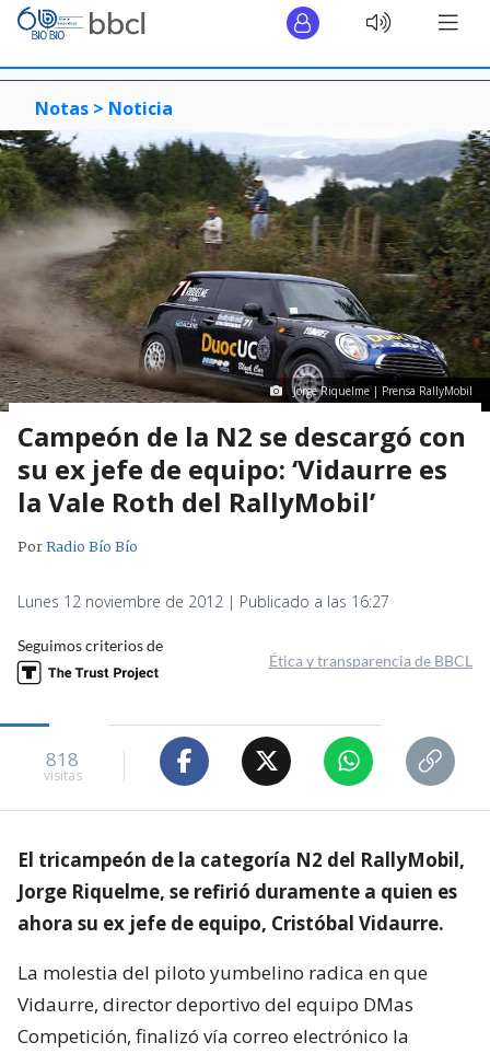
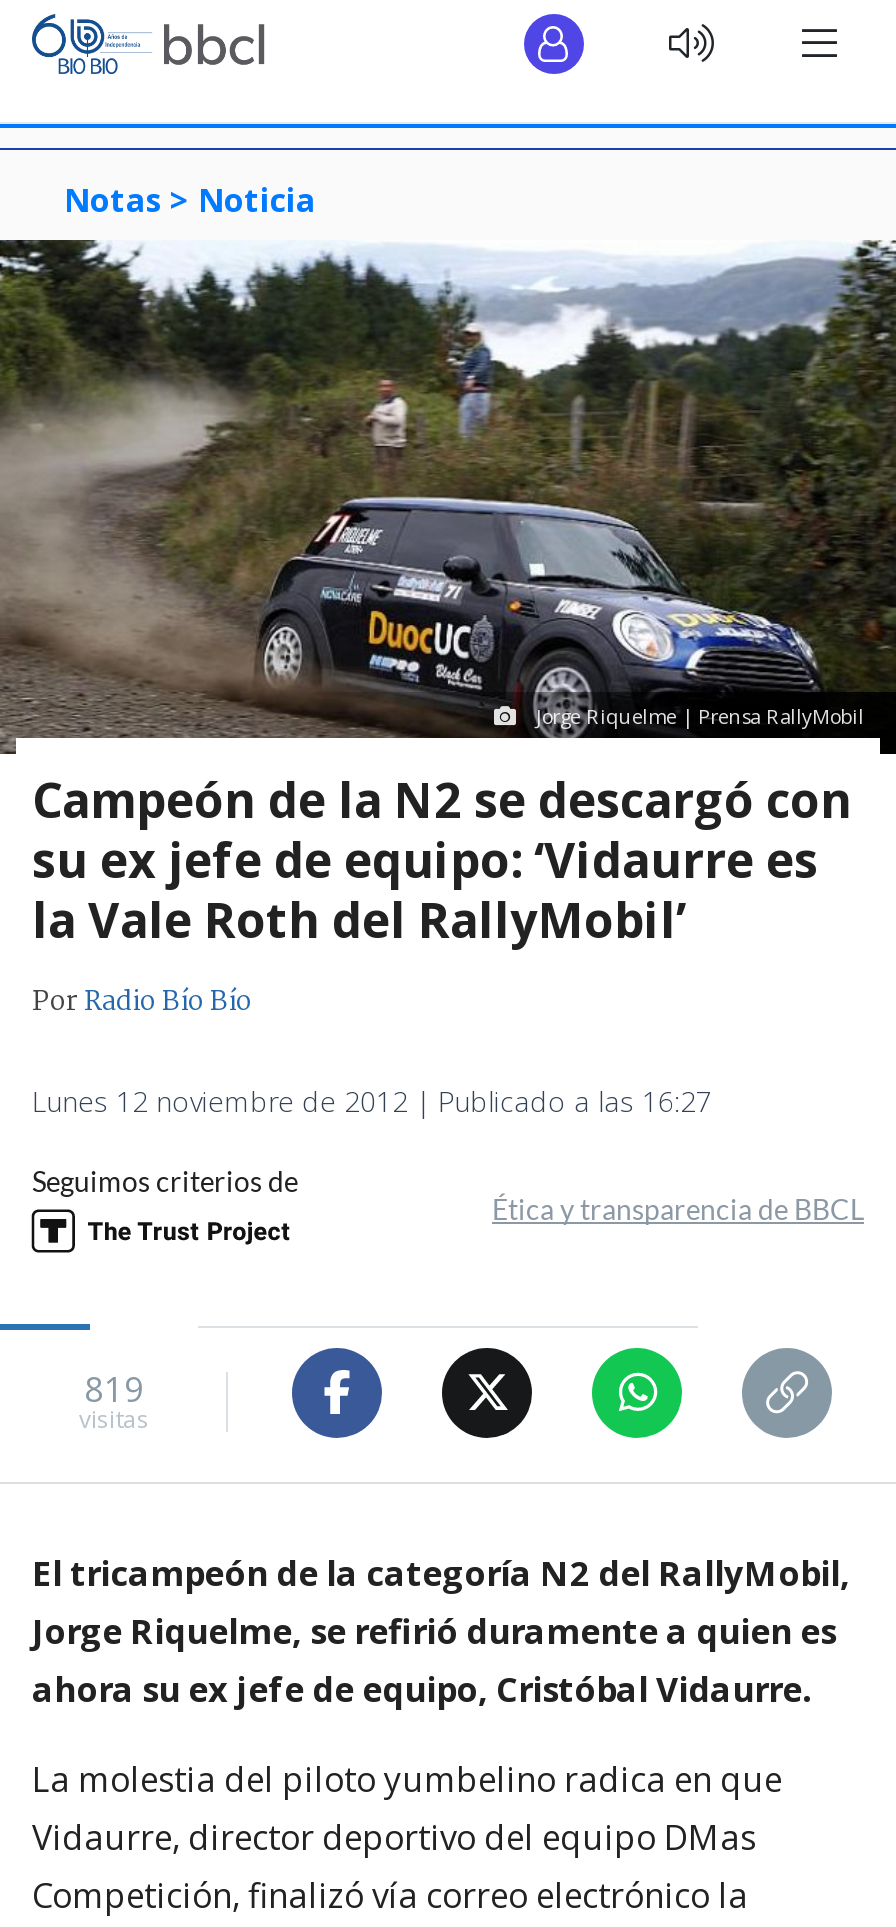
- 818
+ 819
